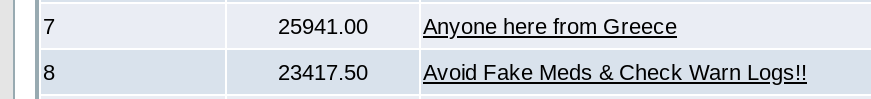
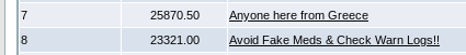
- 25941.00
+ 25870.50

- 23417.50
+ 23321.00
